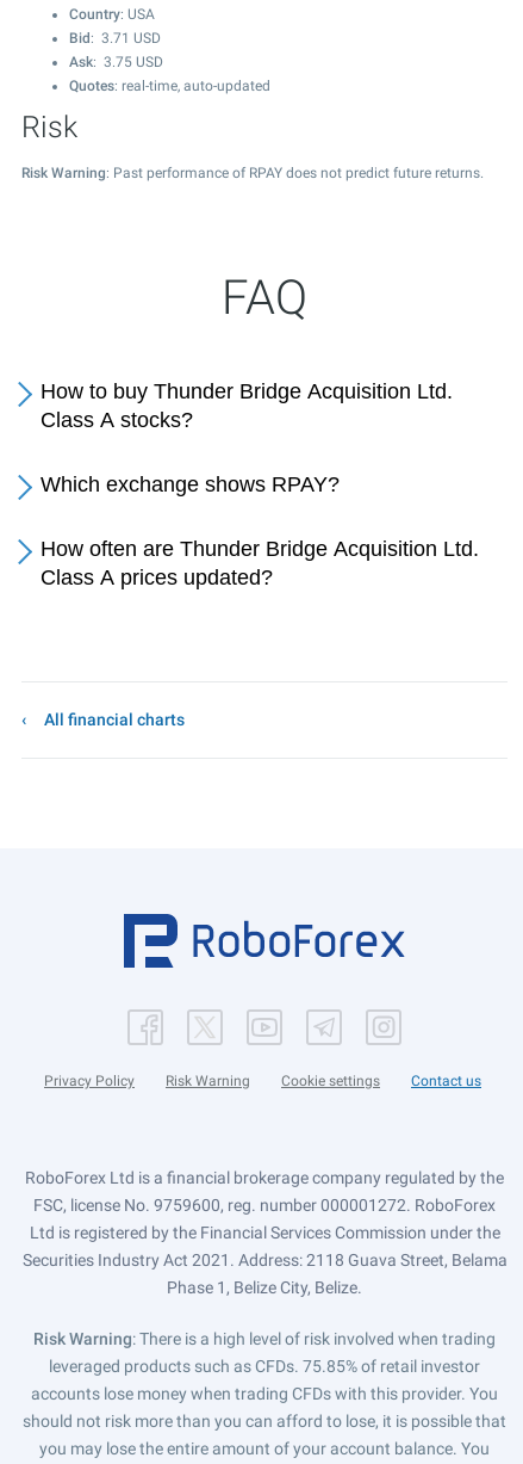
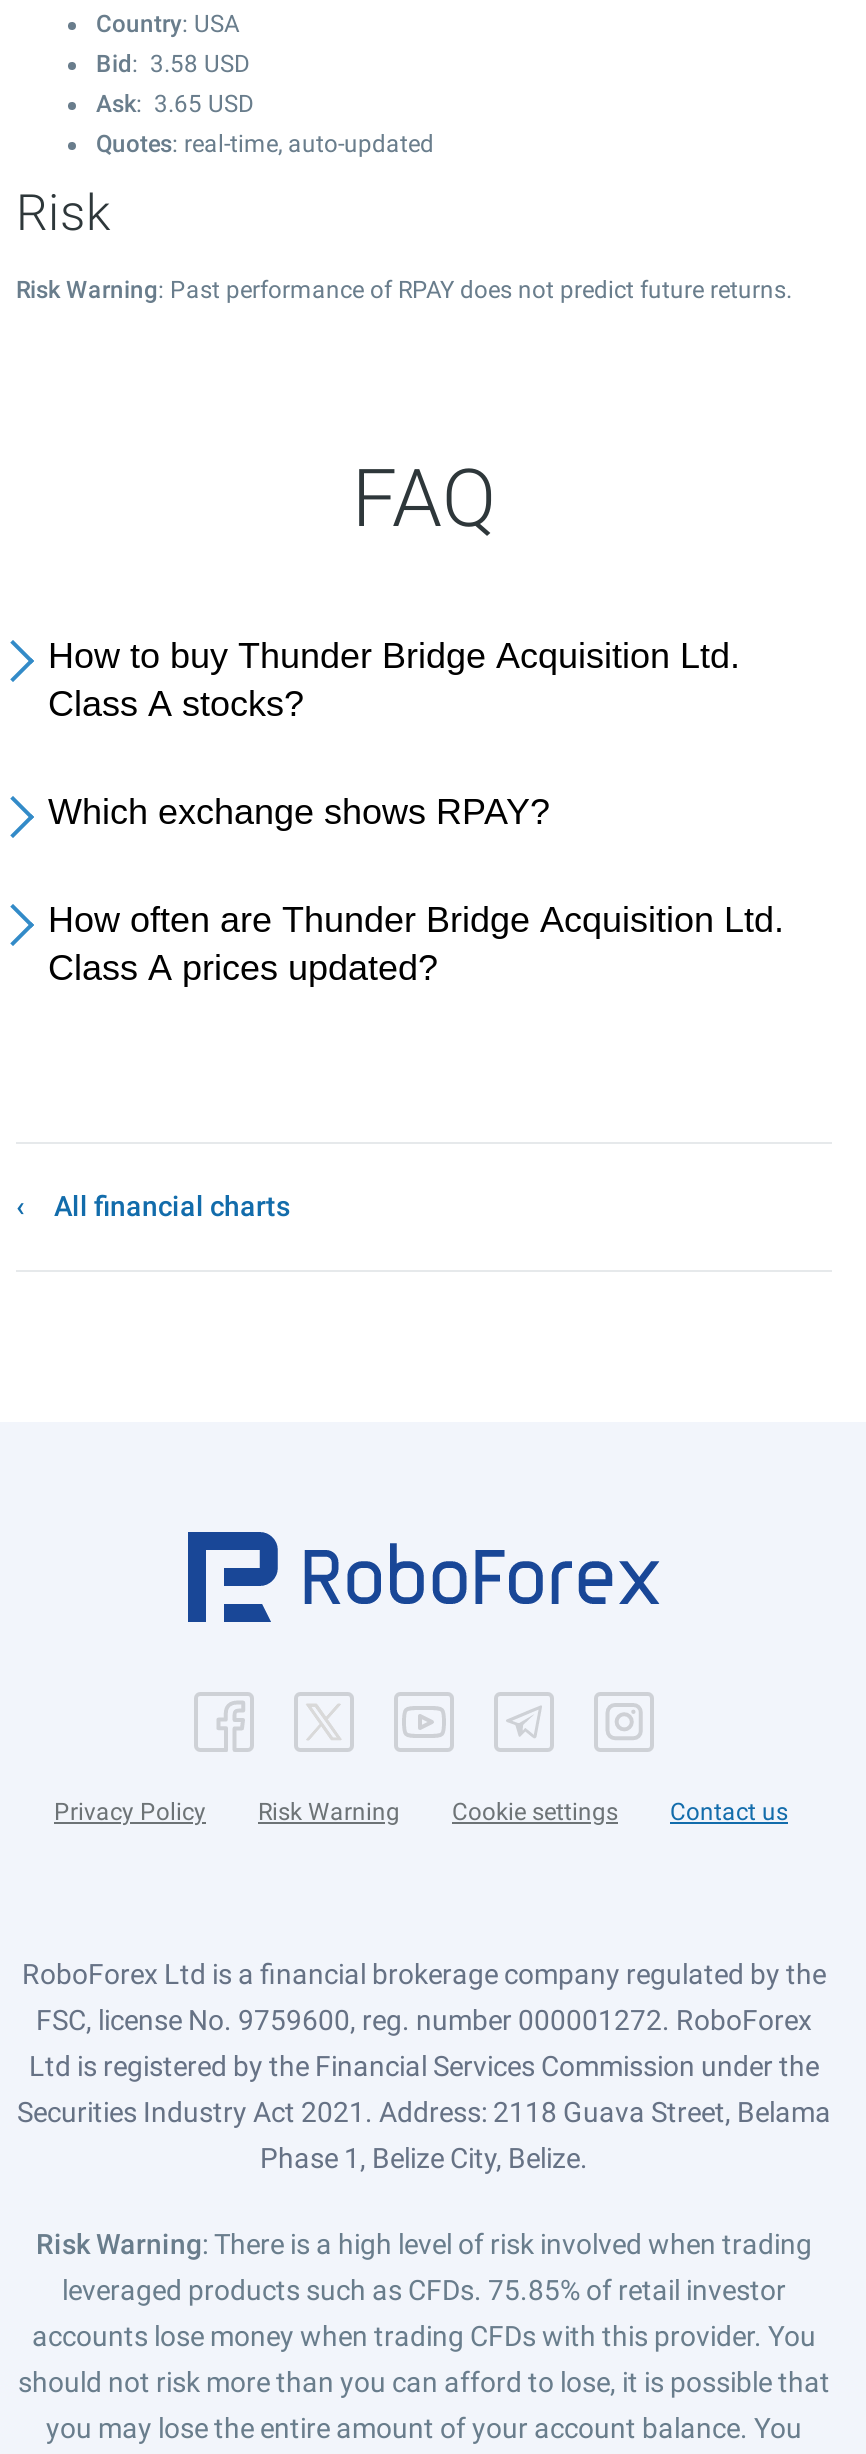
- Bid: 3.71 USD
+ Bid: 3.58 USD

- Ask: 3.75 USD
+ Ask: 3.65 USD
